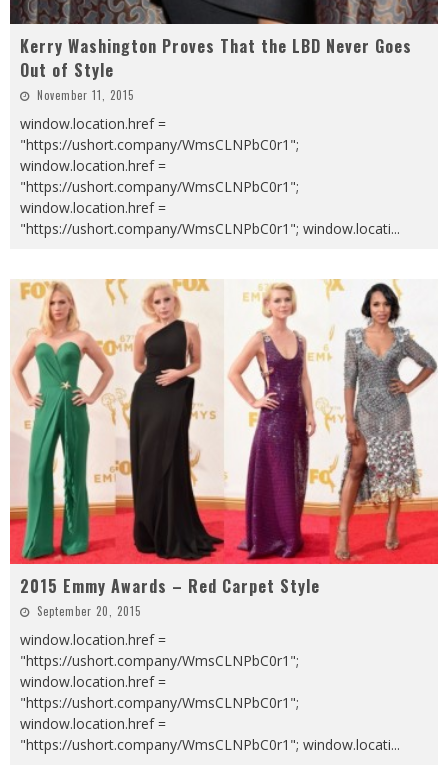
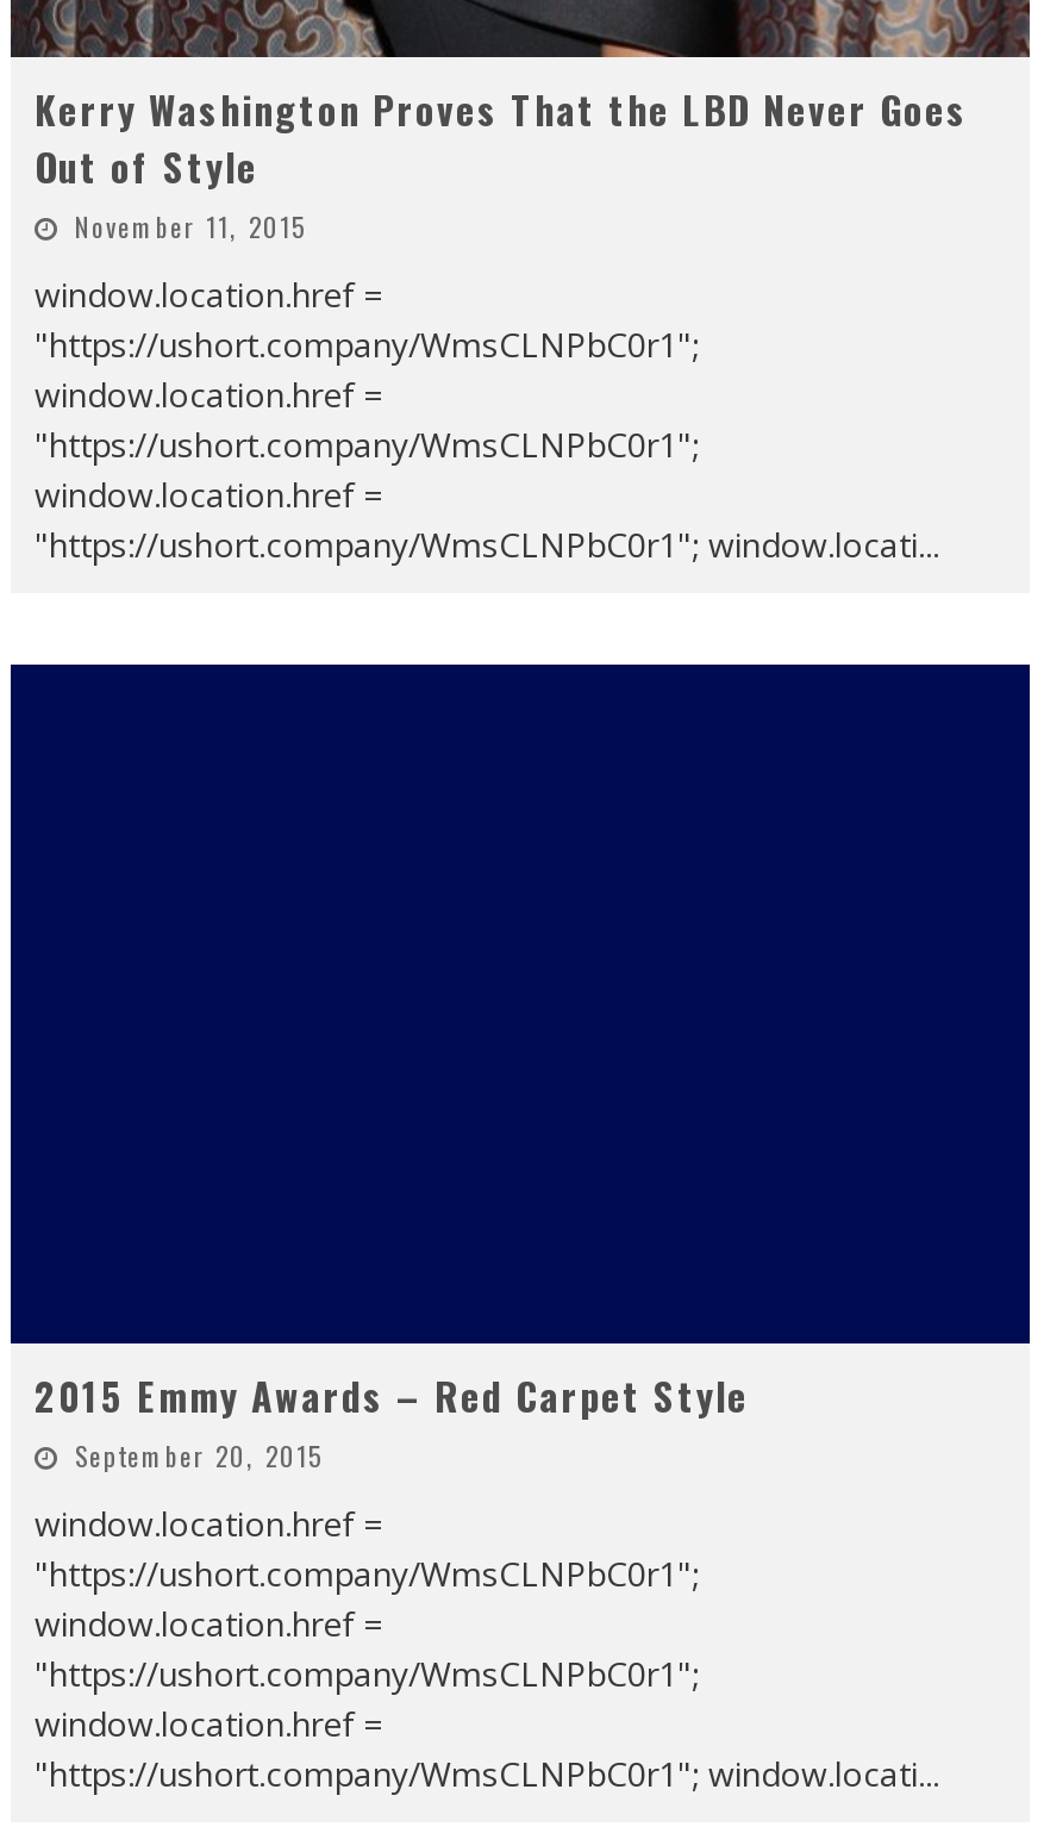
- [image]
